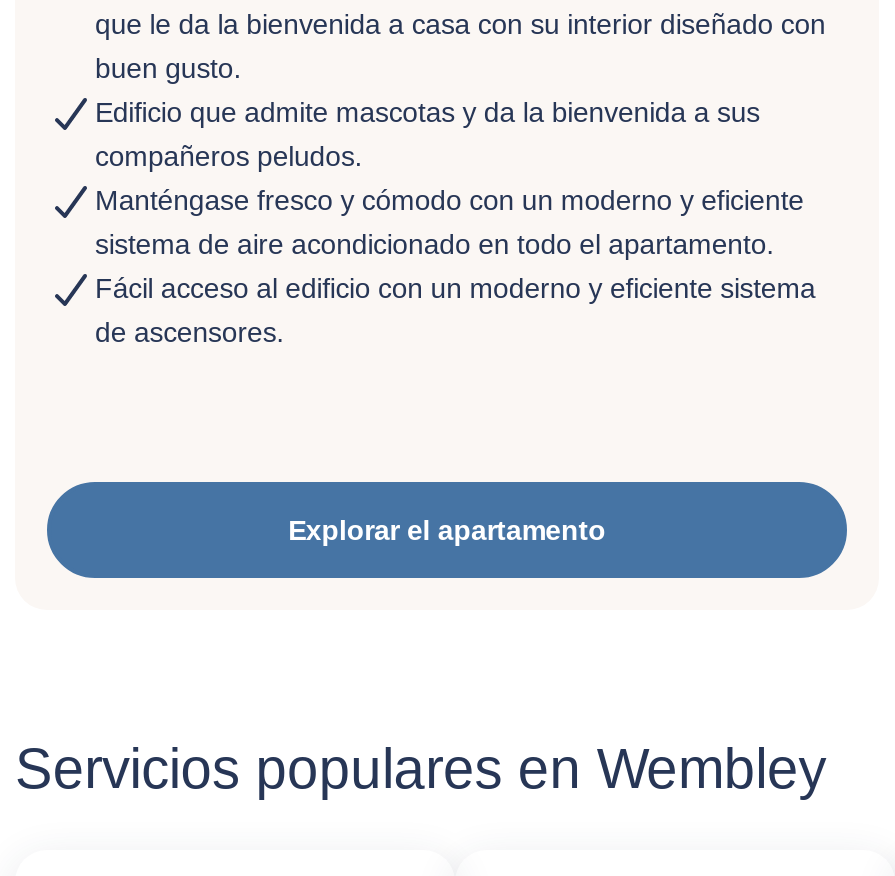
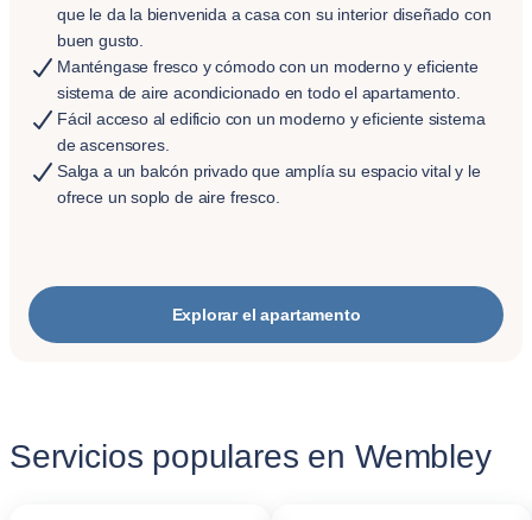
- Edificio que admite mascotas y da la bienvenida a sus
- compañeros peludos.

moved up: Manténgase fresco y cómodo con un moderno y eficiente | sistema de aire acondicionado en todo el apartamento. | Fácil acceso al edificio con un moderno y eficiente sistema | de ascensores.

+ Salga a un balcón privado que amplía su espacio vital y le
+ ofrece un soplo de aire fresco.
